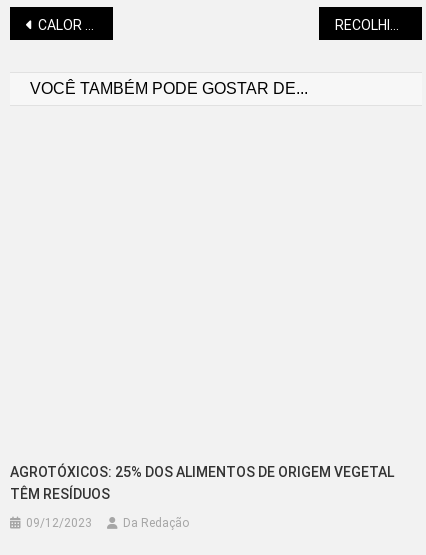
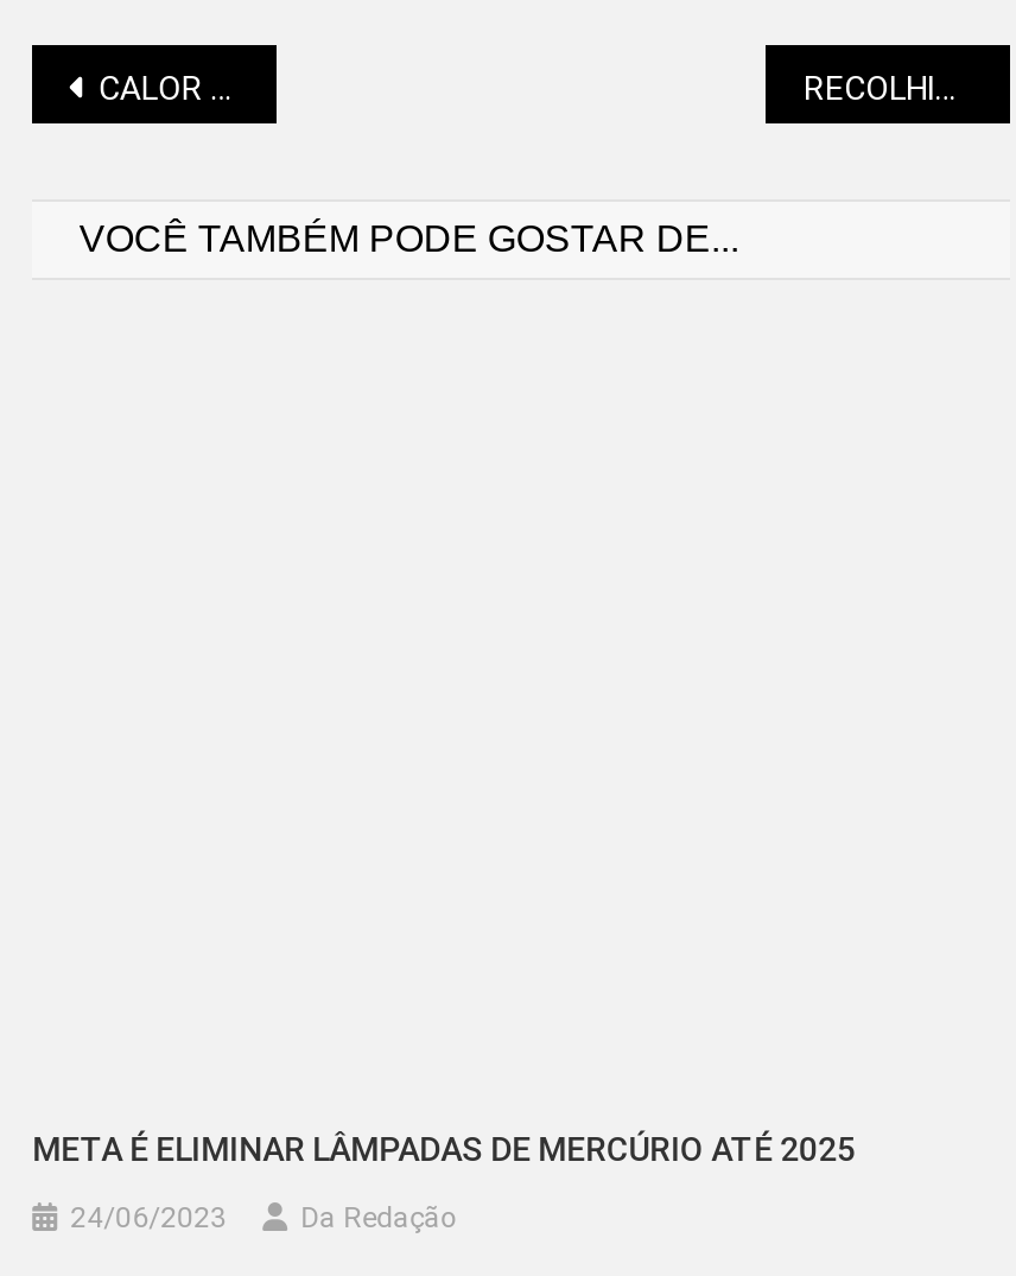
- AGROTÓXICOS: 25% DOS ALIMENTOS DE ORIGEM VEGETAL
- TÊM RESÍDUOS
+ META É ELIMINAR LÂMPADAS DE MERCÚRIO ATÉ 2025

- 09/12/2023
+ 24/06/2023
